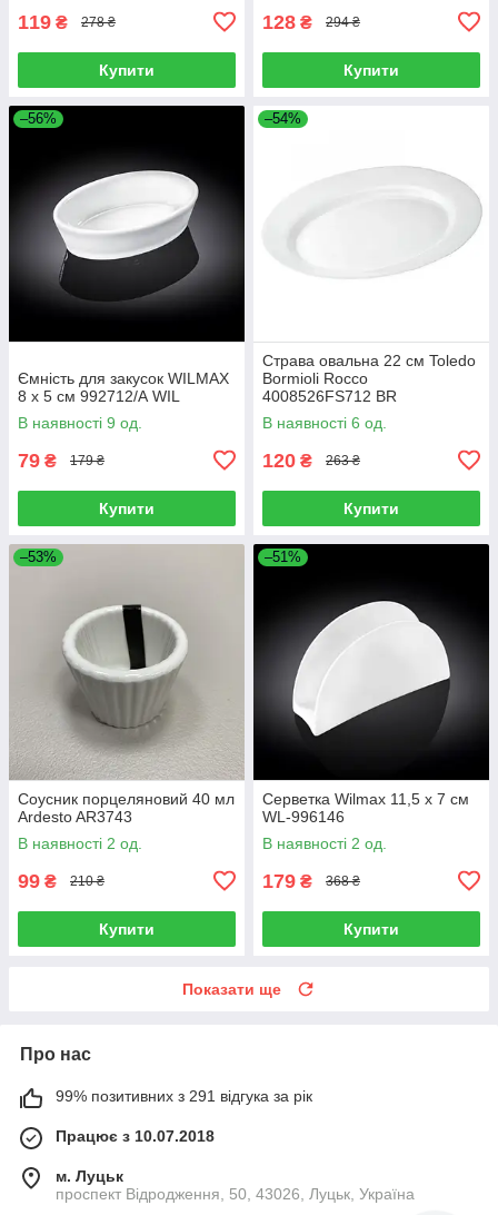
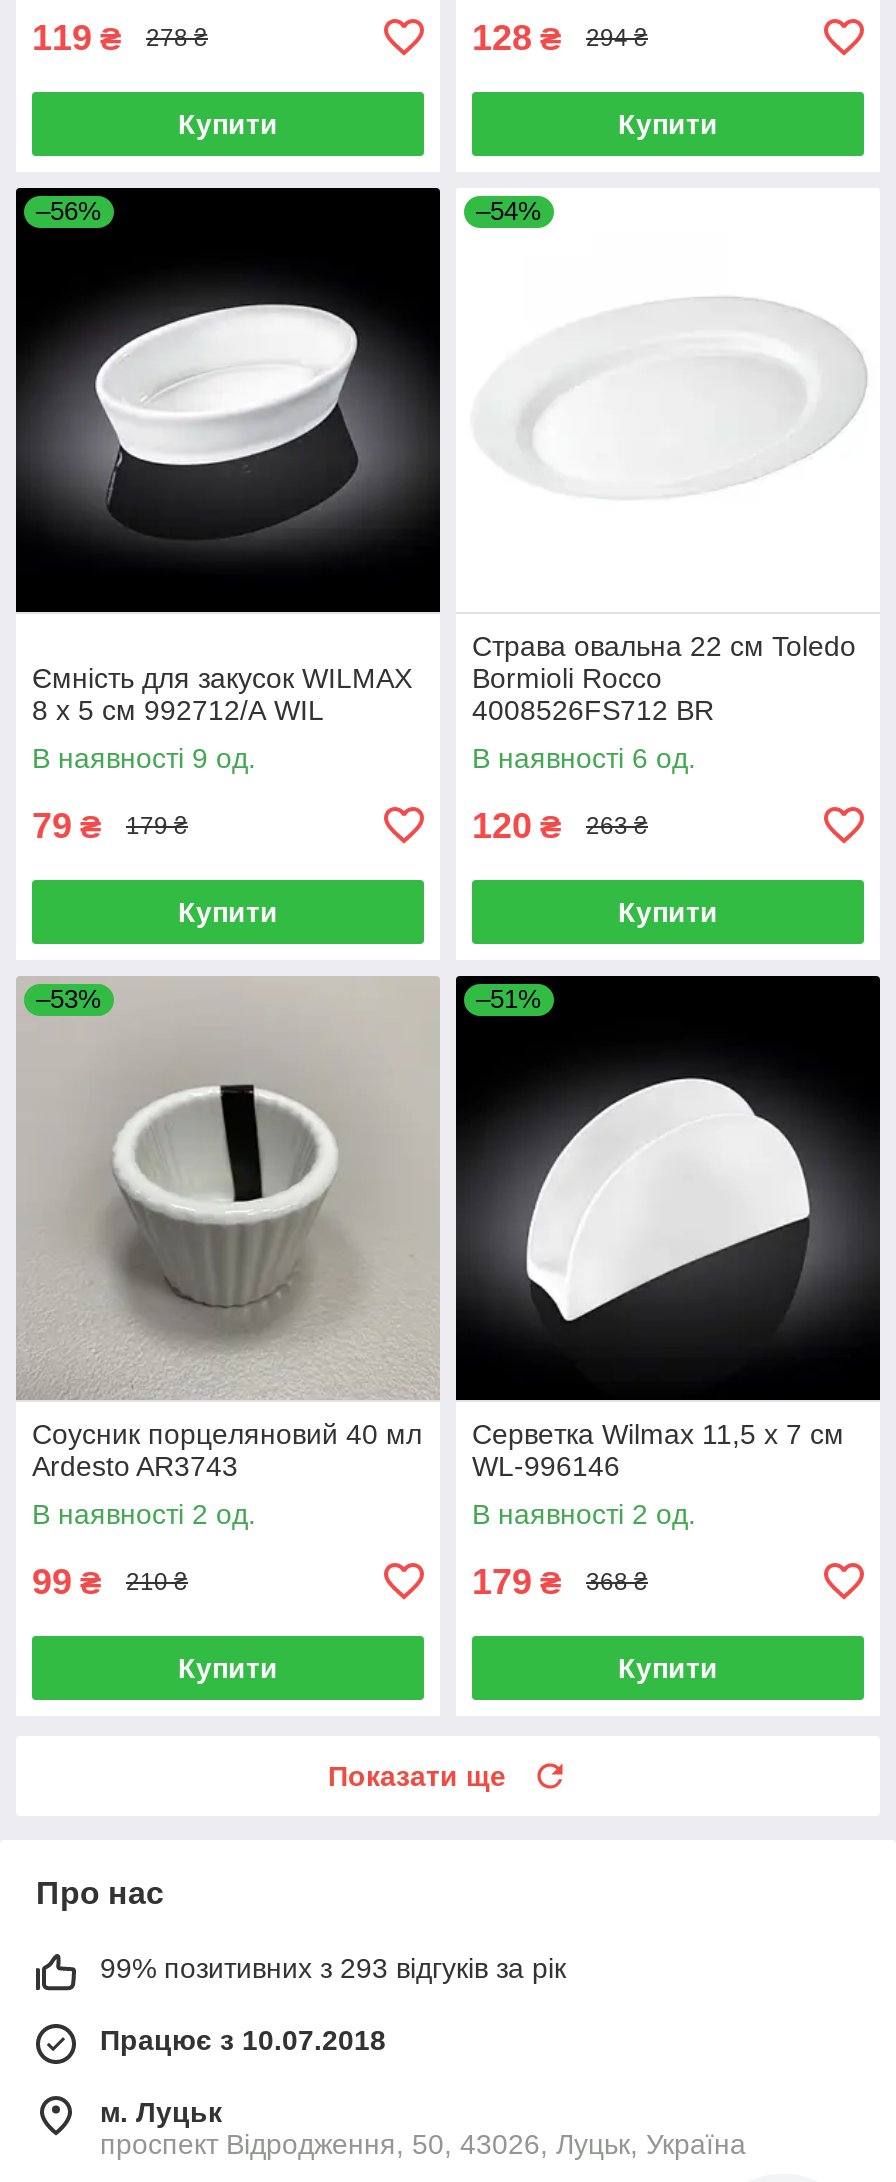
- 99% позитивних з 291 відгука за рік
+ 99% позитивних з 293 відгуків за рік
